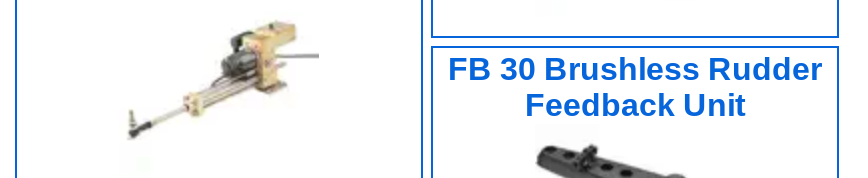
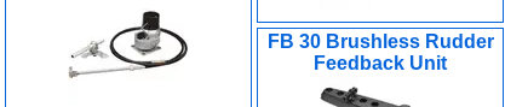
- [image]
+ [image]
